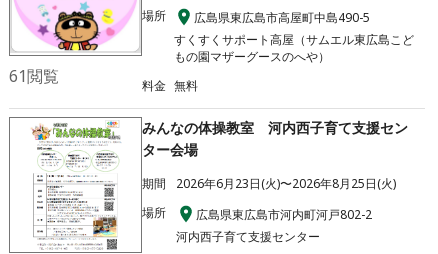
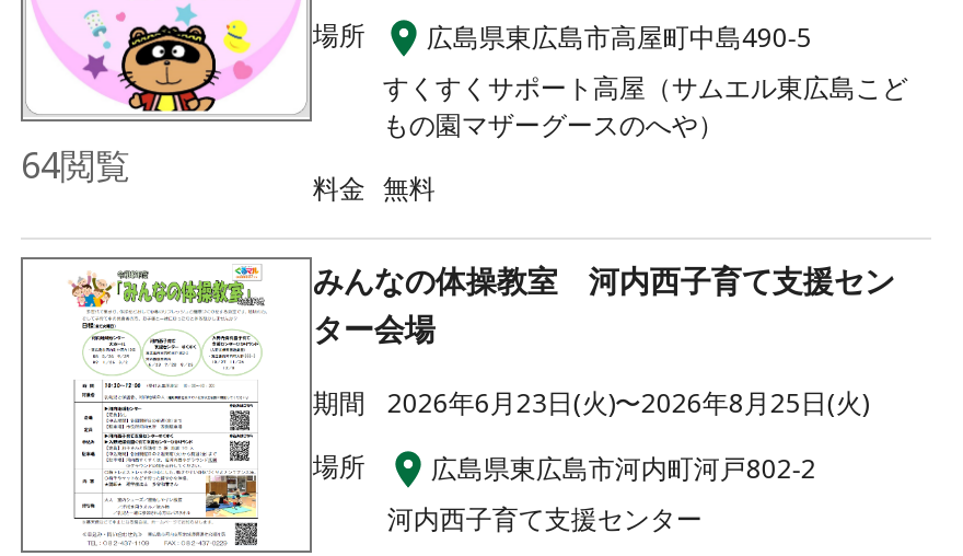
- 61閲覧
+ 64閲覧
